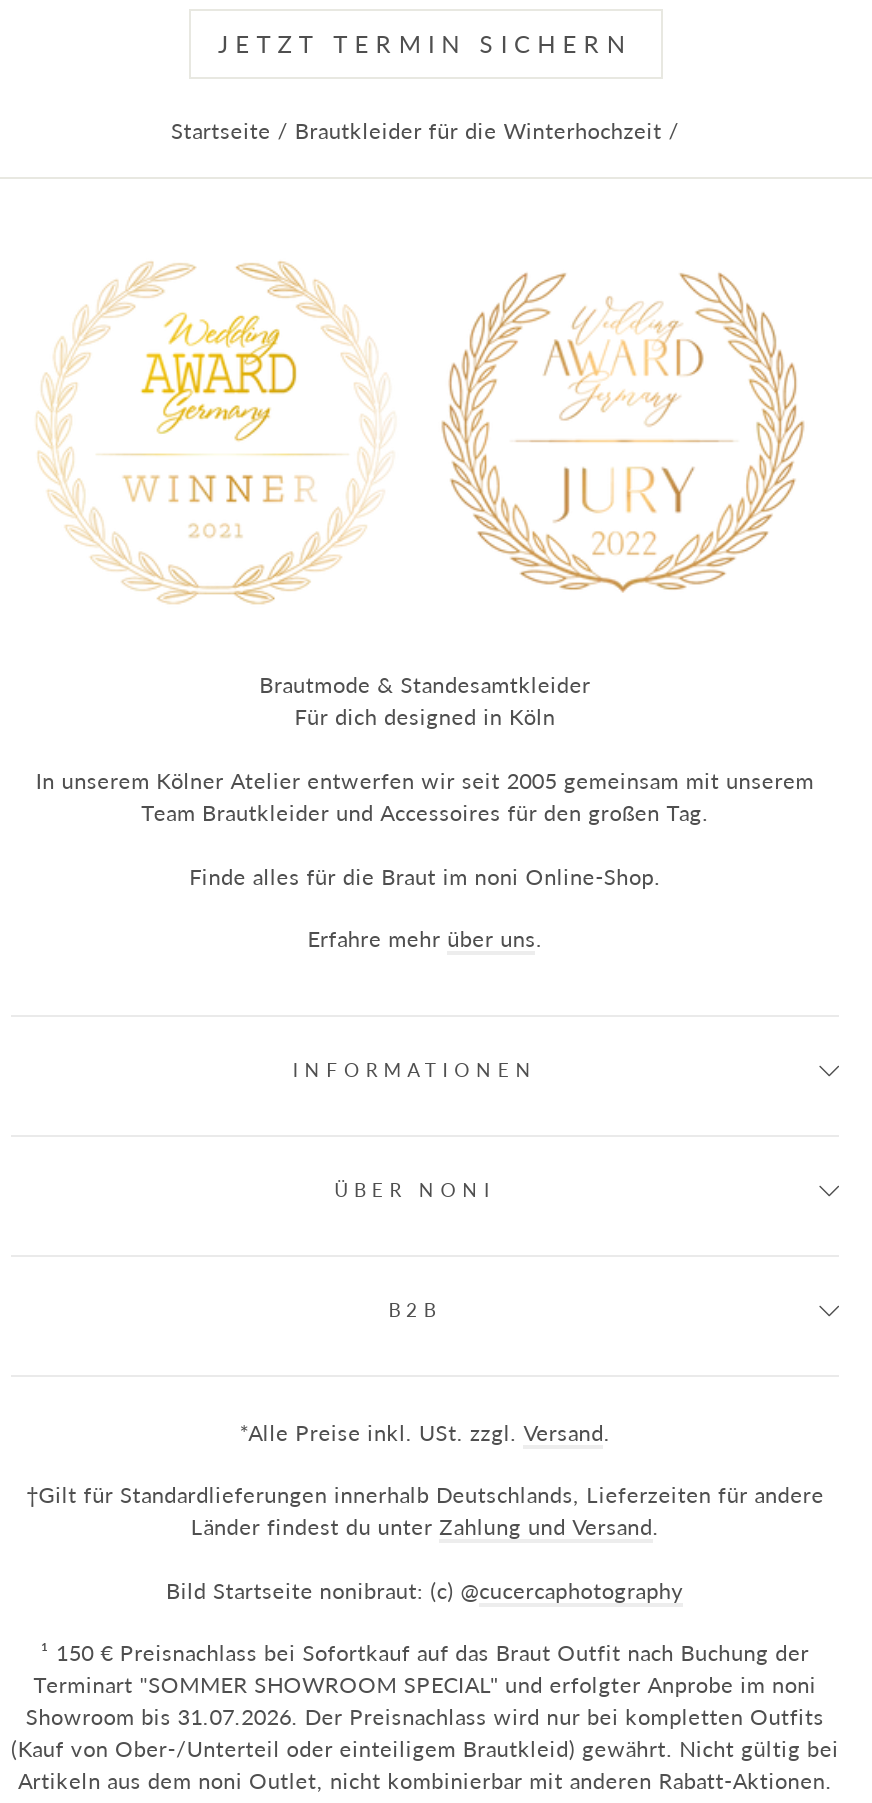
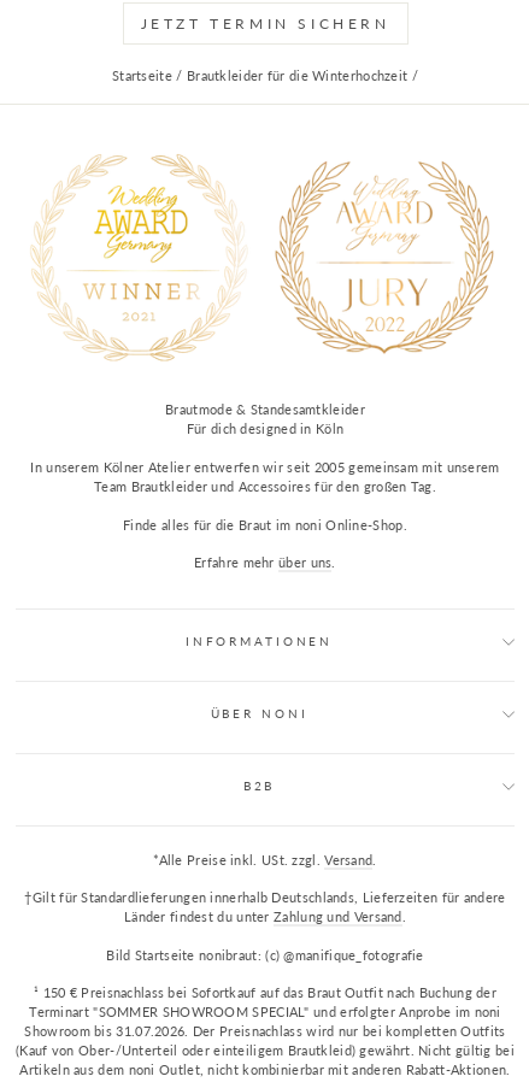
- Bild Startseite nonibraut: (c) @cucercaphotography
+ Bild Startseite nonibraut: (c) @manifique_fotografie
